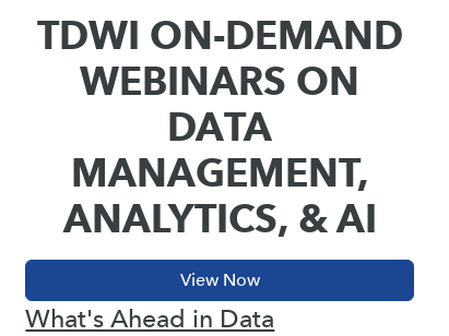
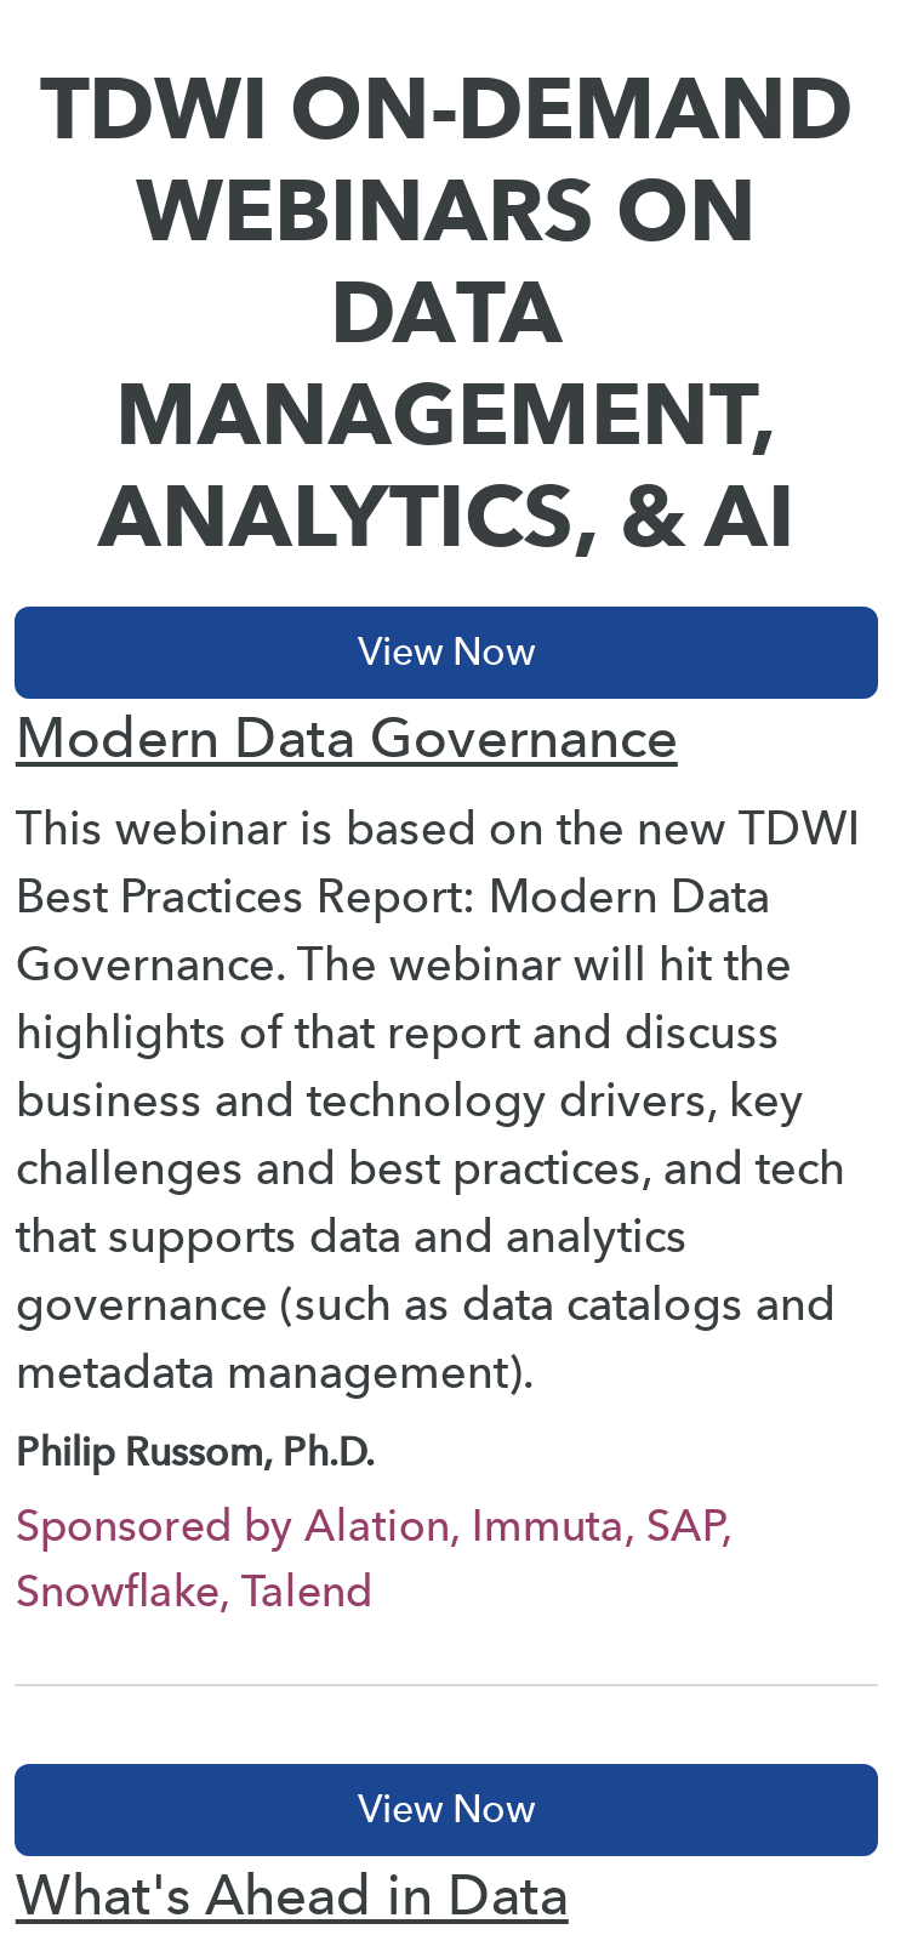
+ Modern Data Governance
+ This webinar is based on the new TDWI
+ Best Practices Report: Modern Data
+ Governance. The webinar will hit the
+ highlights of that report and discuss
+ business and technology drivers, key
+ challenges and best practices, and tech
+ that supports data and analytics
+ governance (such as data catalogs and
+ metadata management).
+ Philip Russom, Ph.D.
+ Sponsored by Alation, Immuta, SAP,
+ Snowflake, Talend
